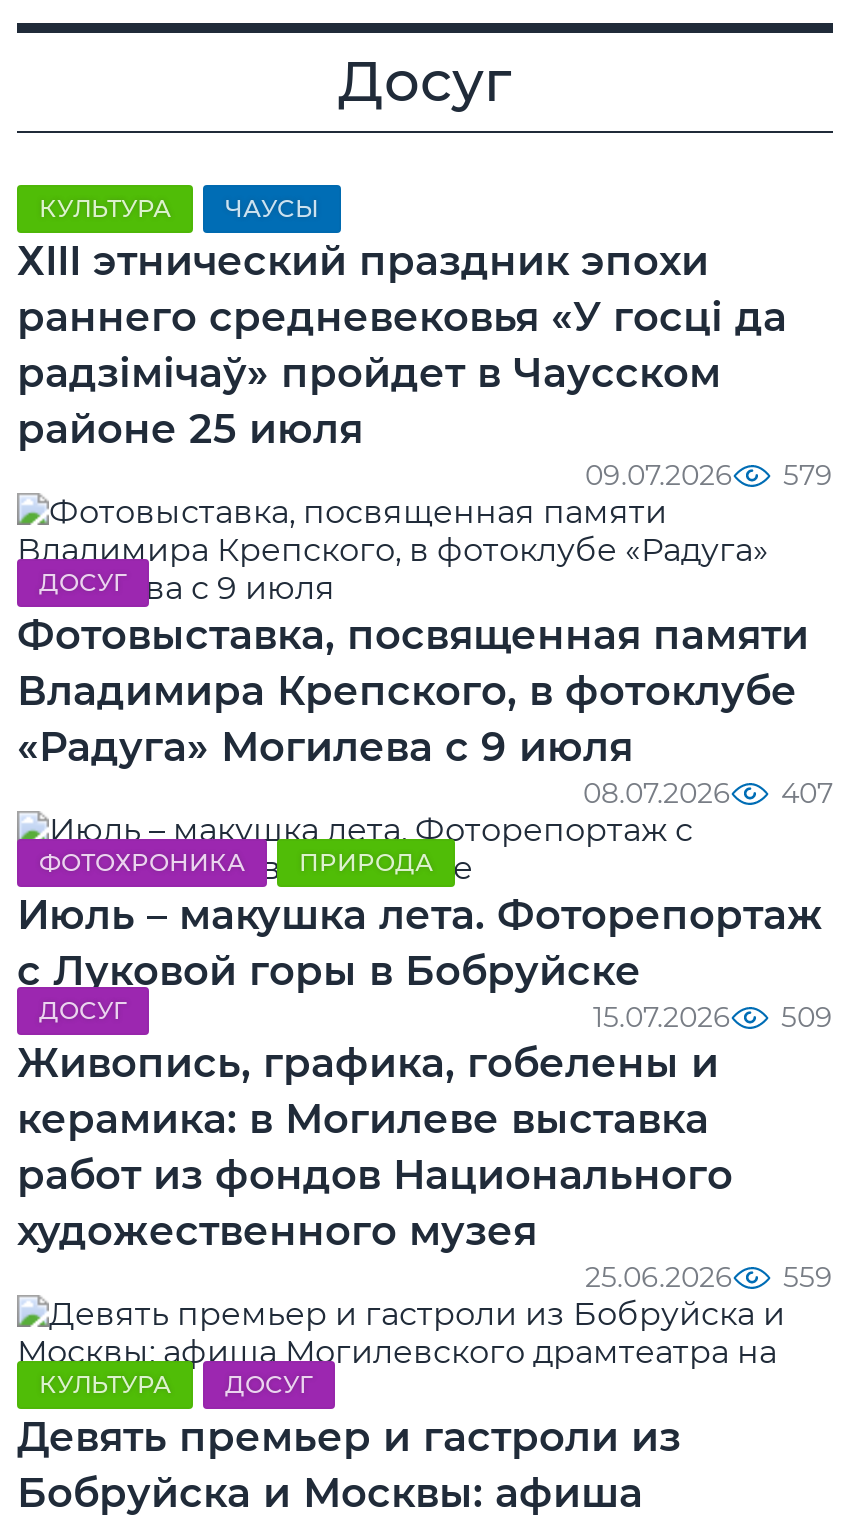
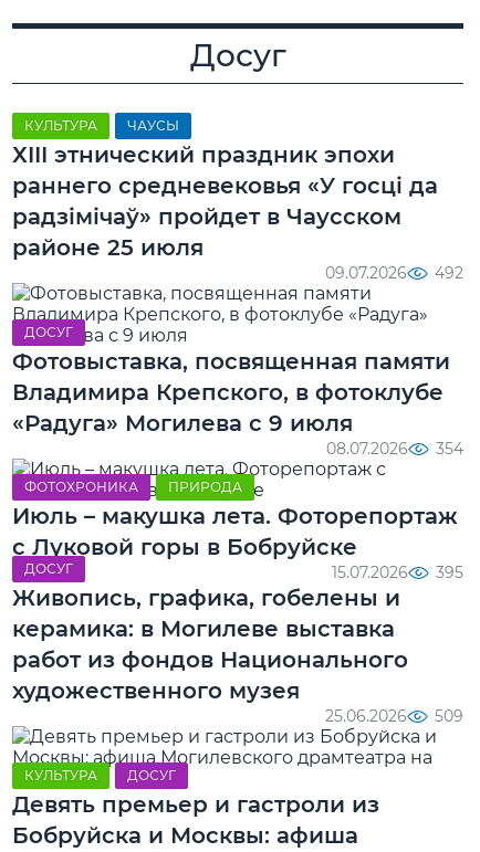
- 09.07.2026 579
+ 09.07.2026 492

- 08.07.2026 407
+ 08.07.2026 354

- 15.07.2026 509
+ 15.07.2026 395

- 25.06.2026 559
+ 25.06.2026 509
